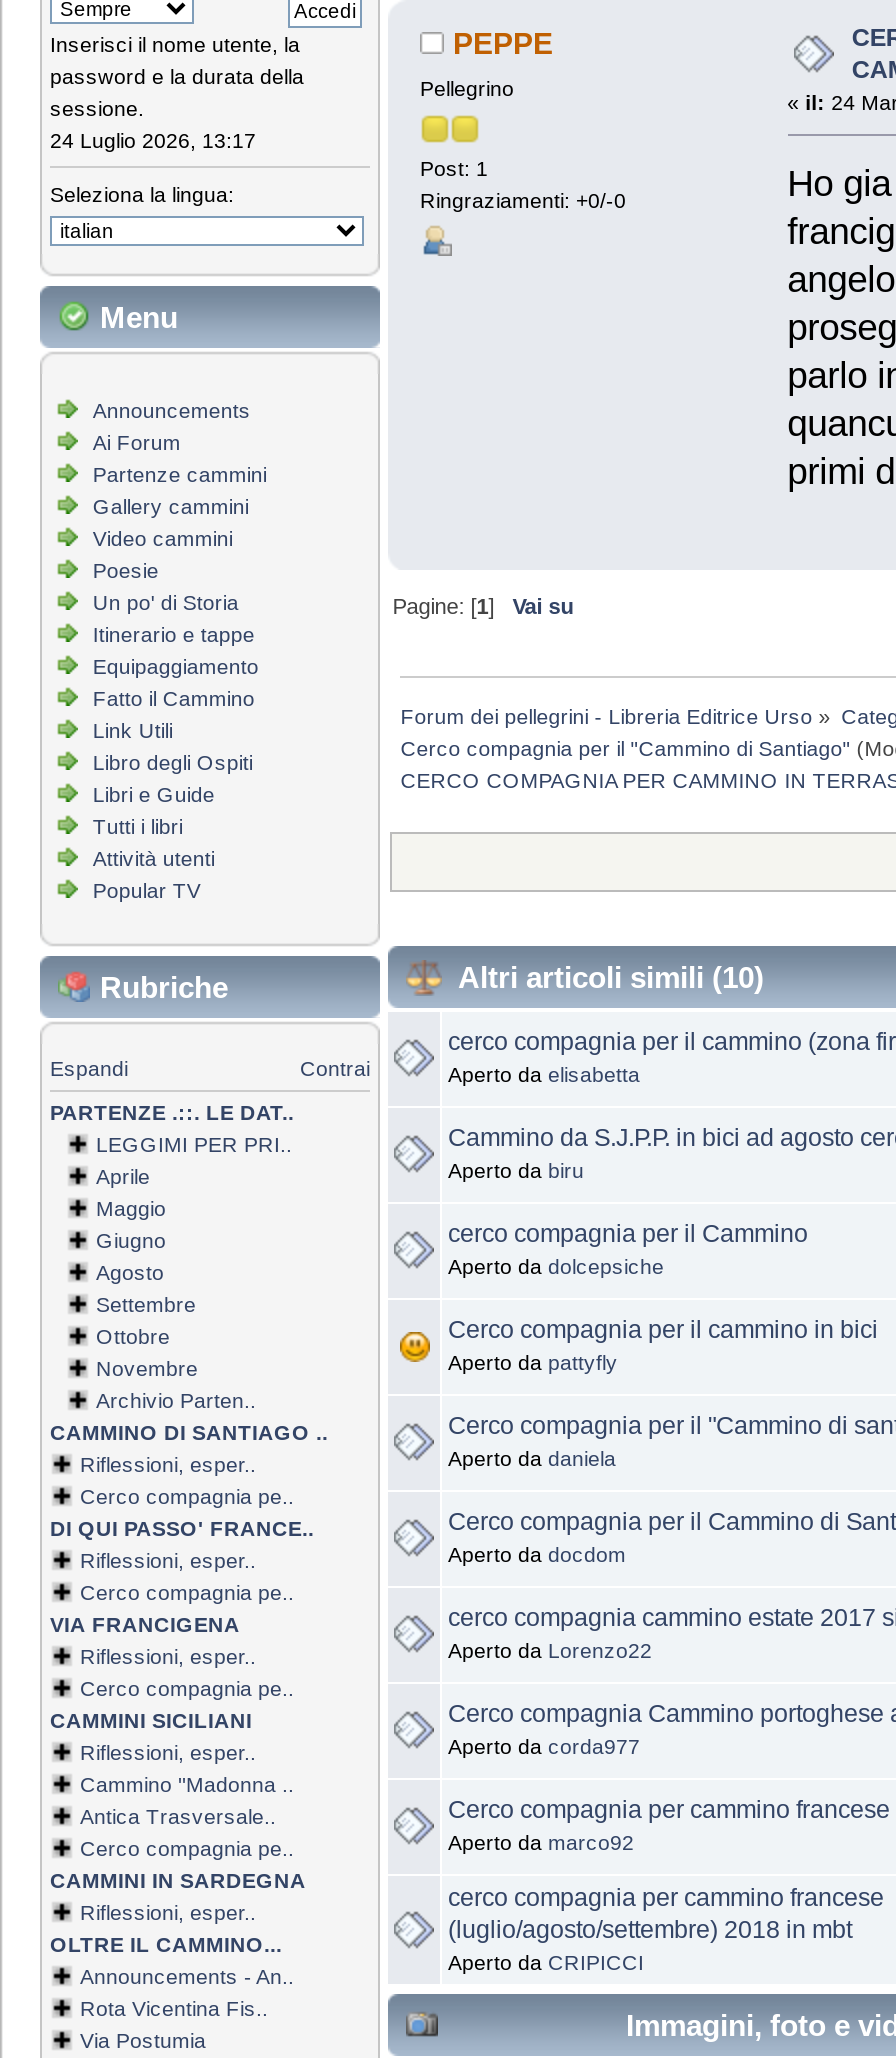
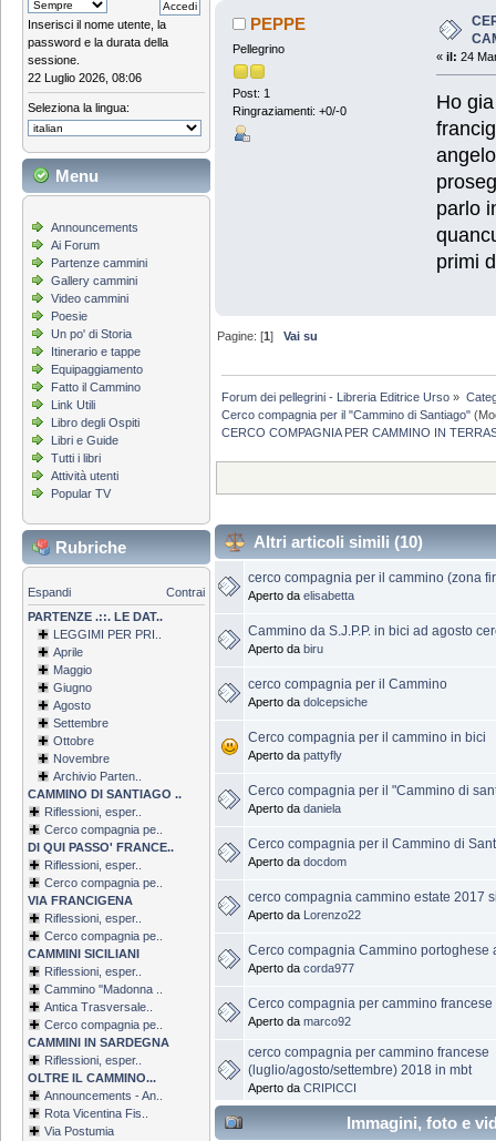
- 24 Luglio 2026, 13:17
+ 22 Luglio 2026, 08:06
